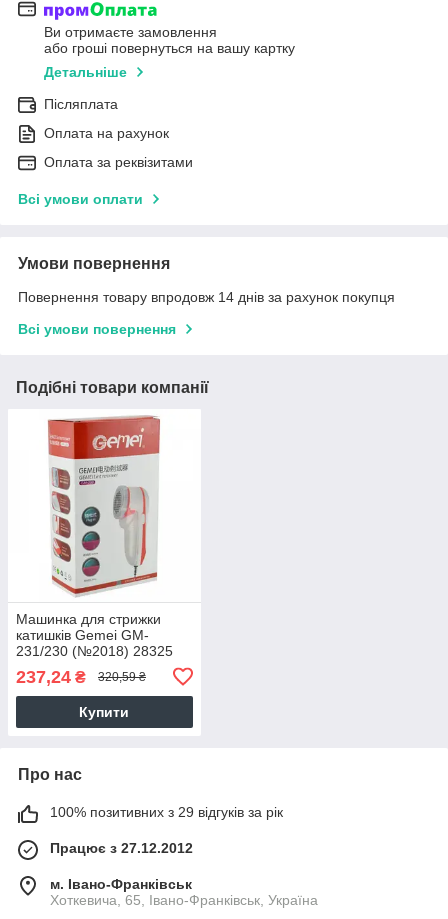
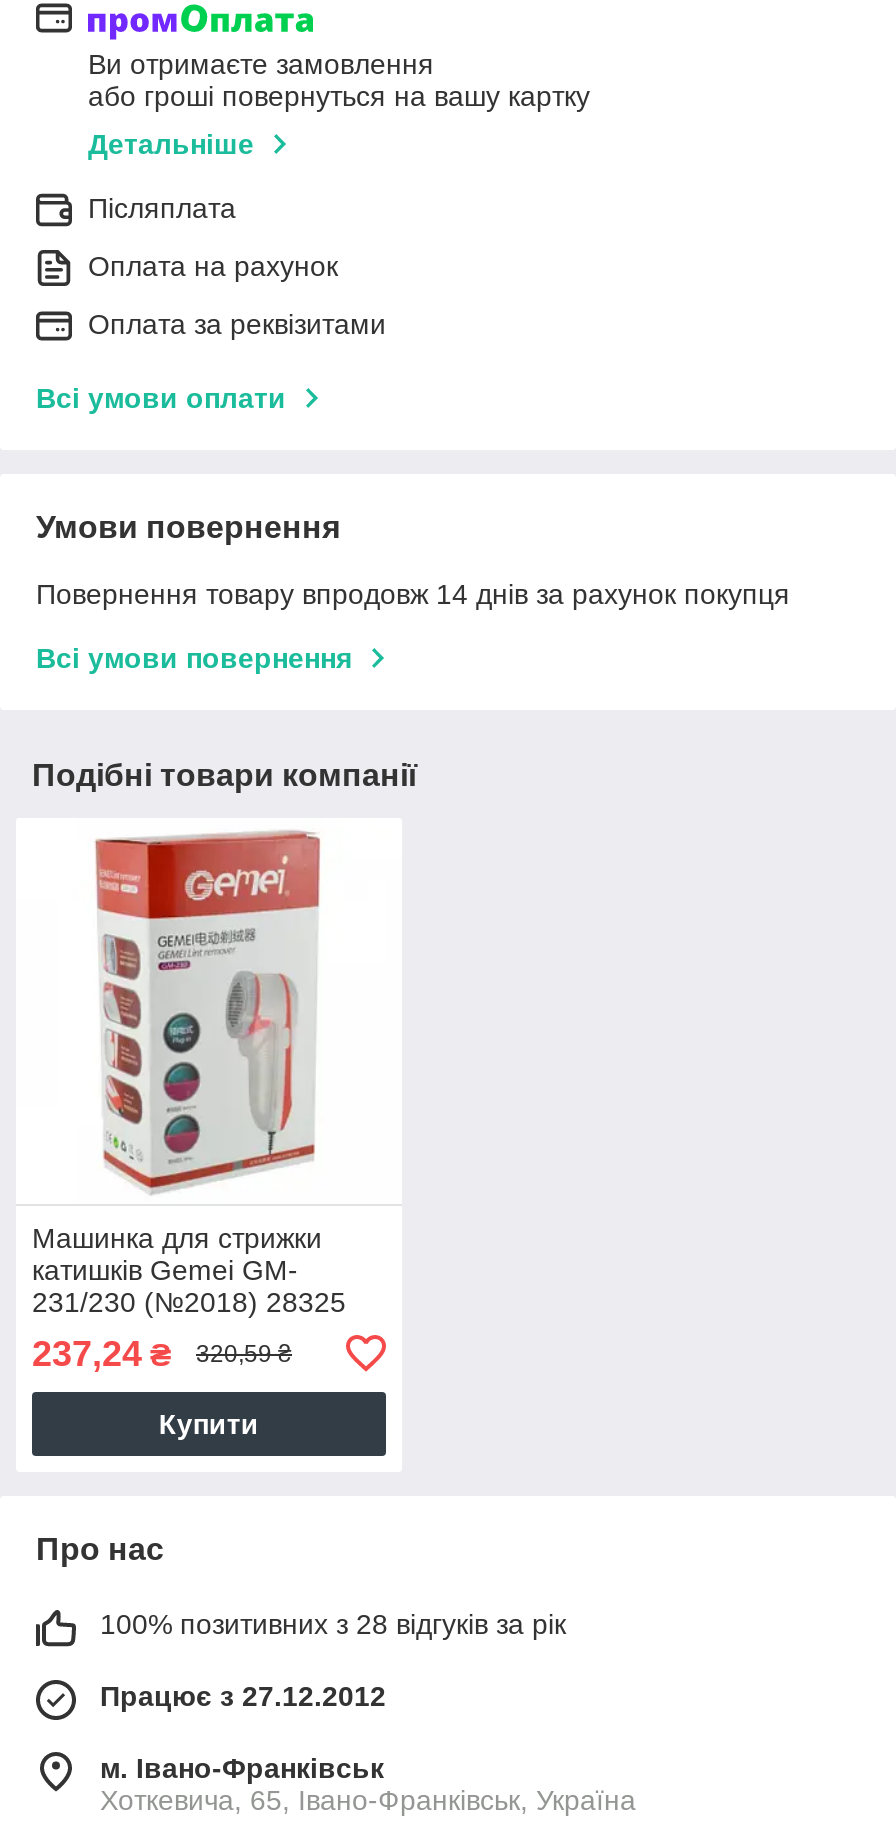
- 100% позитивних з 29 відгуків за рік
+ 100% позитивних з 28 відгуків за рік
